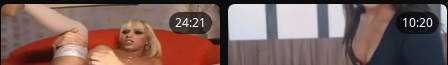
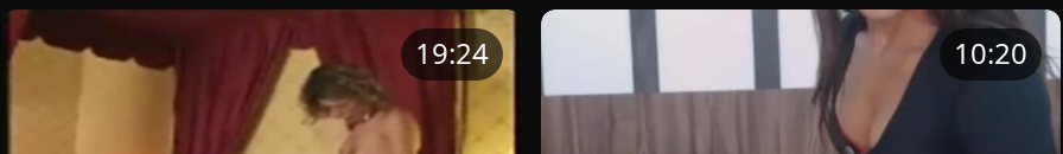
- 24:21
+ 19:24
